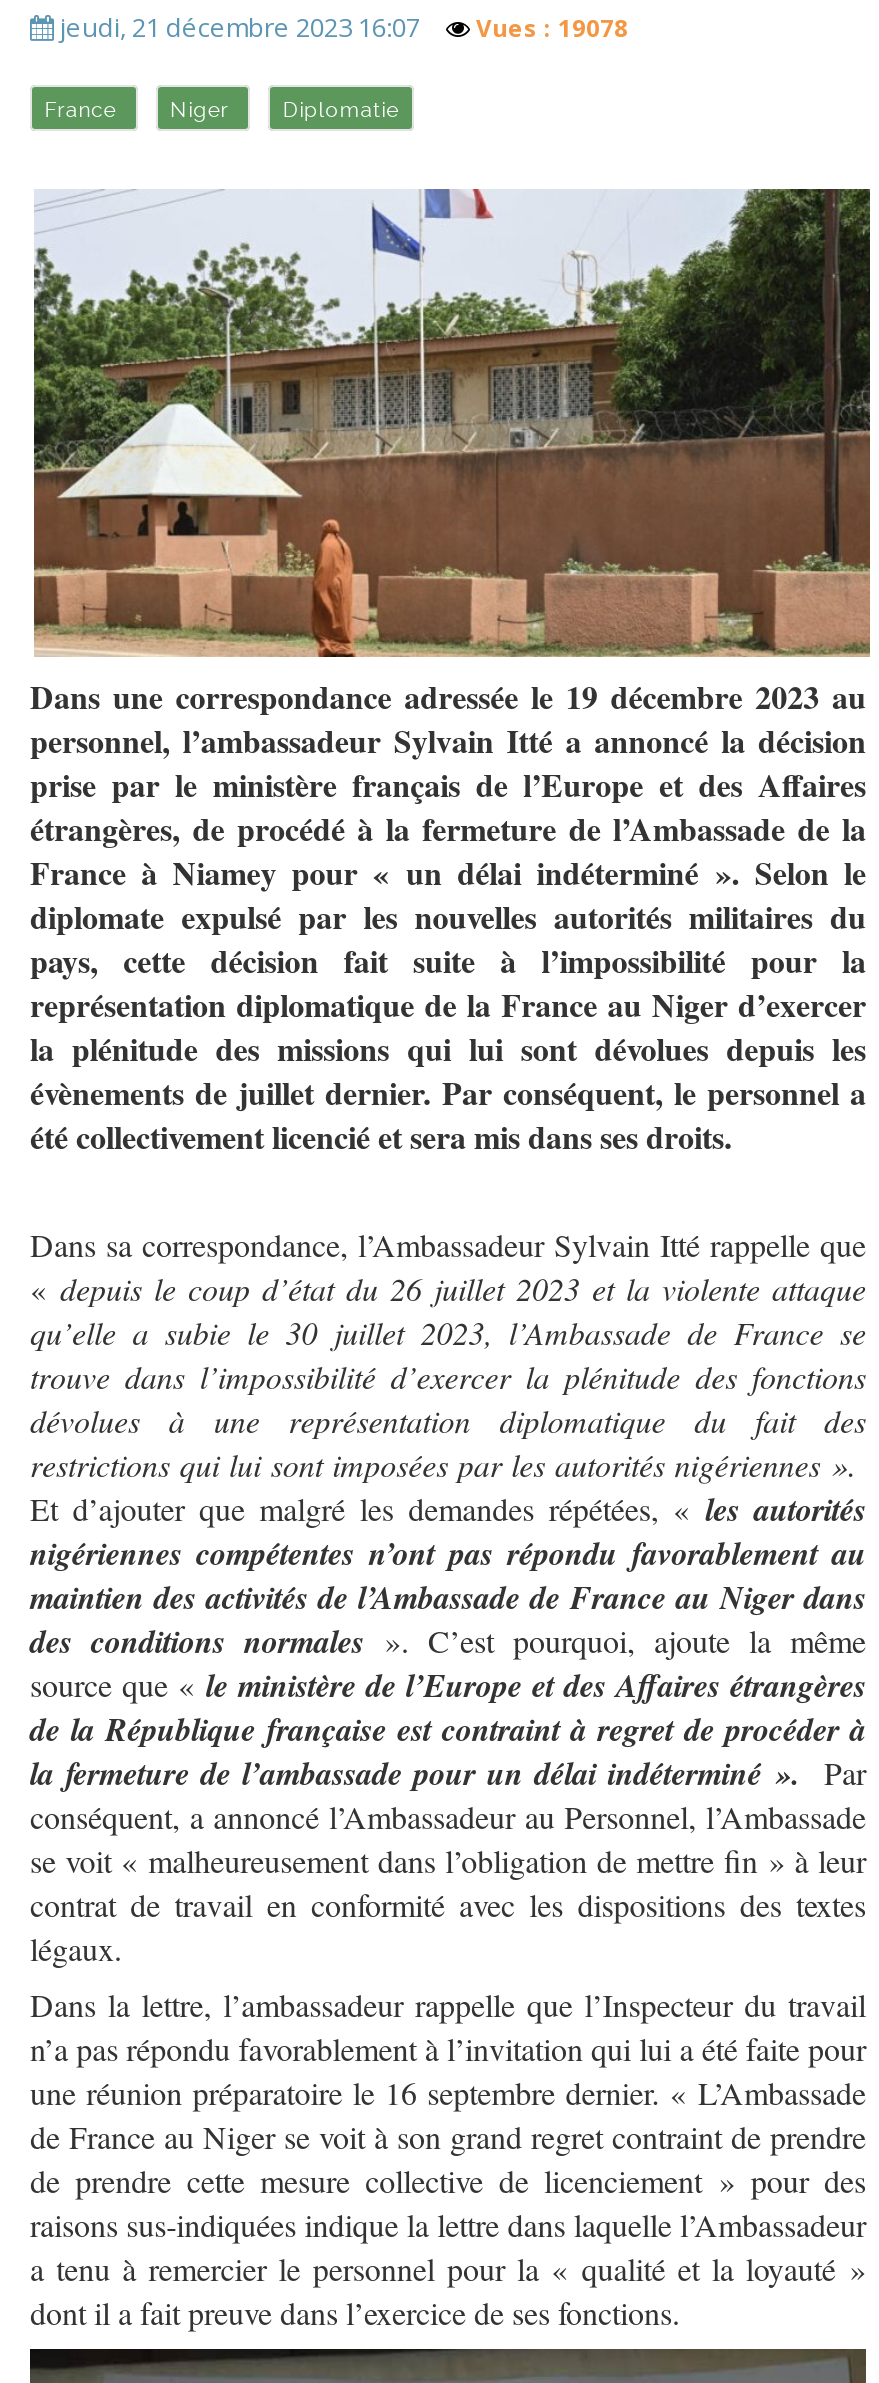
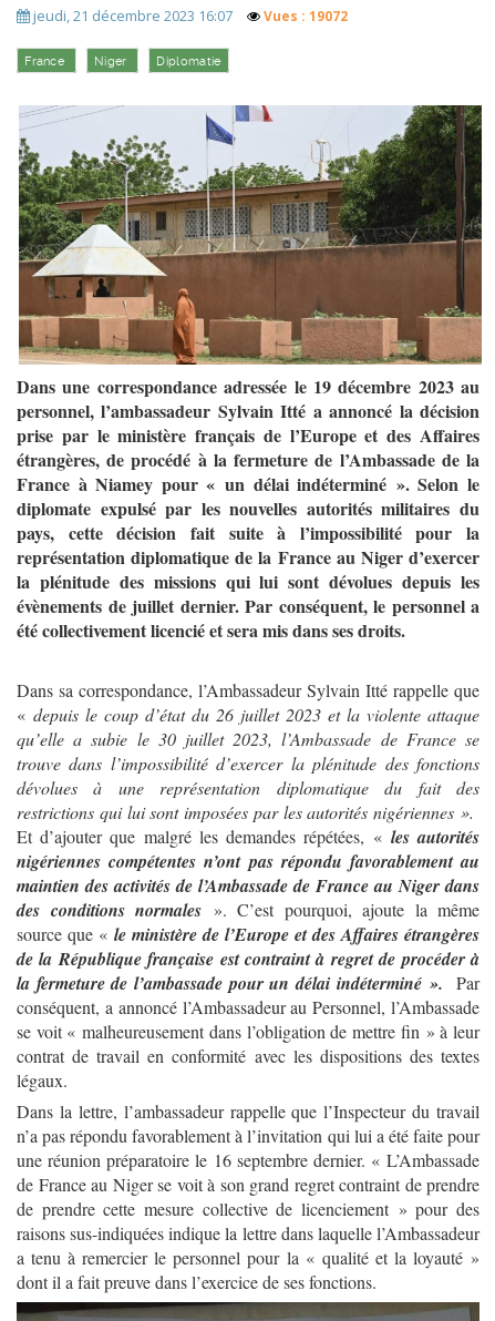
- jeudi, 21 décembre 2023 16:07 Vues : 19078
+ jeudi, 21 décembre 2023 16:07 Vues : 19072
